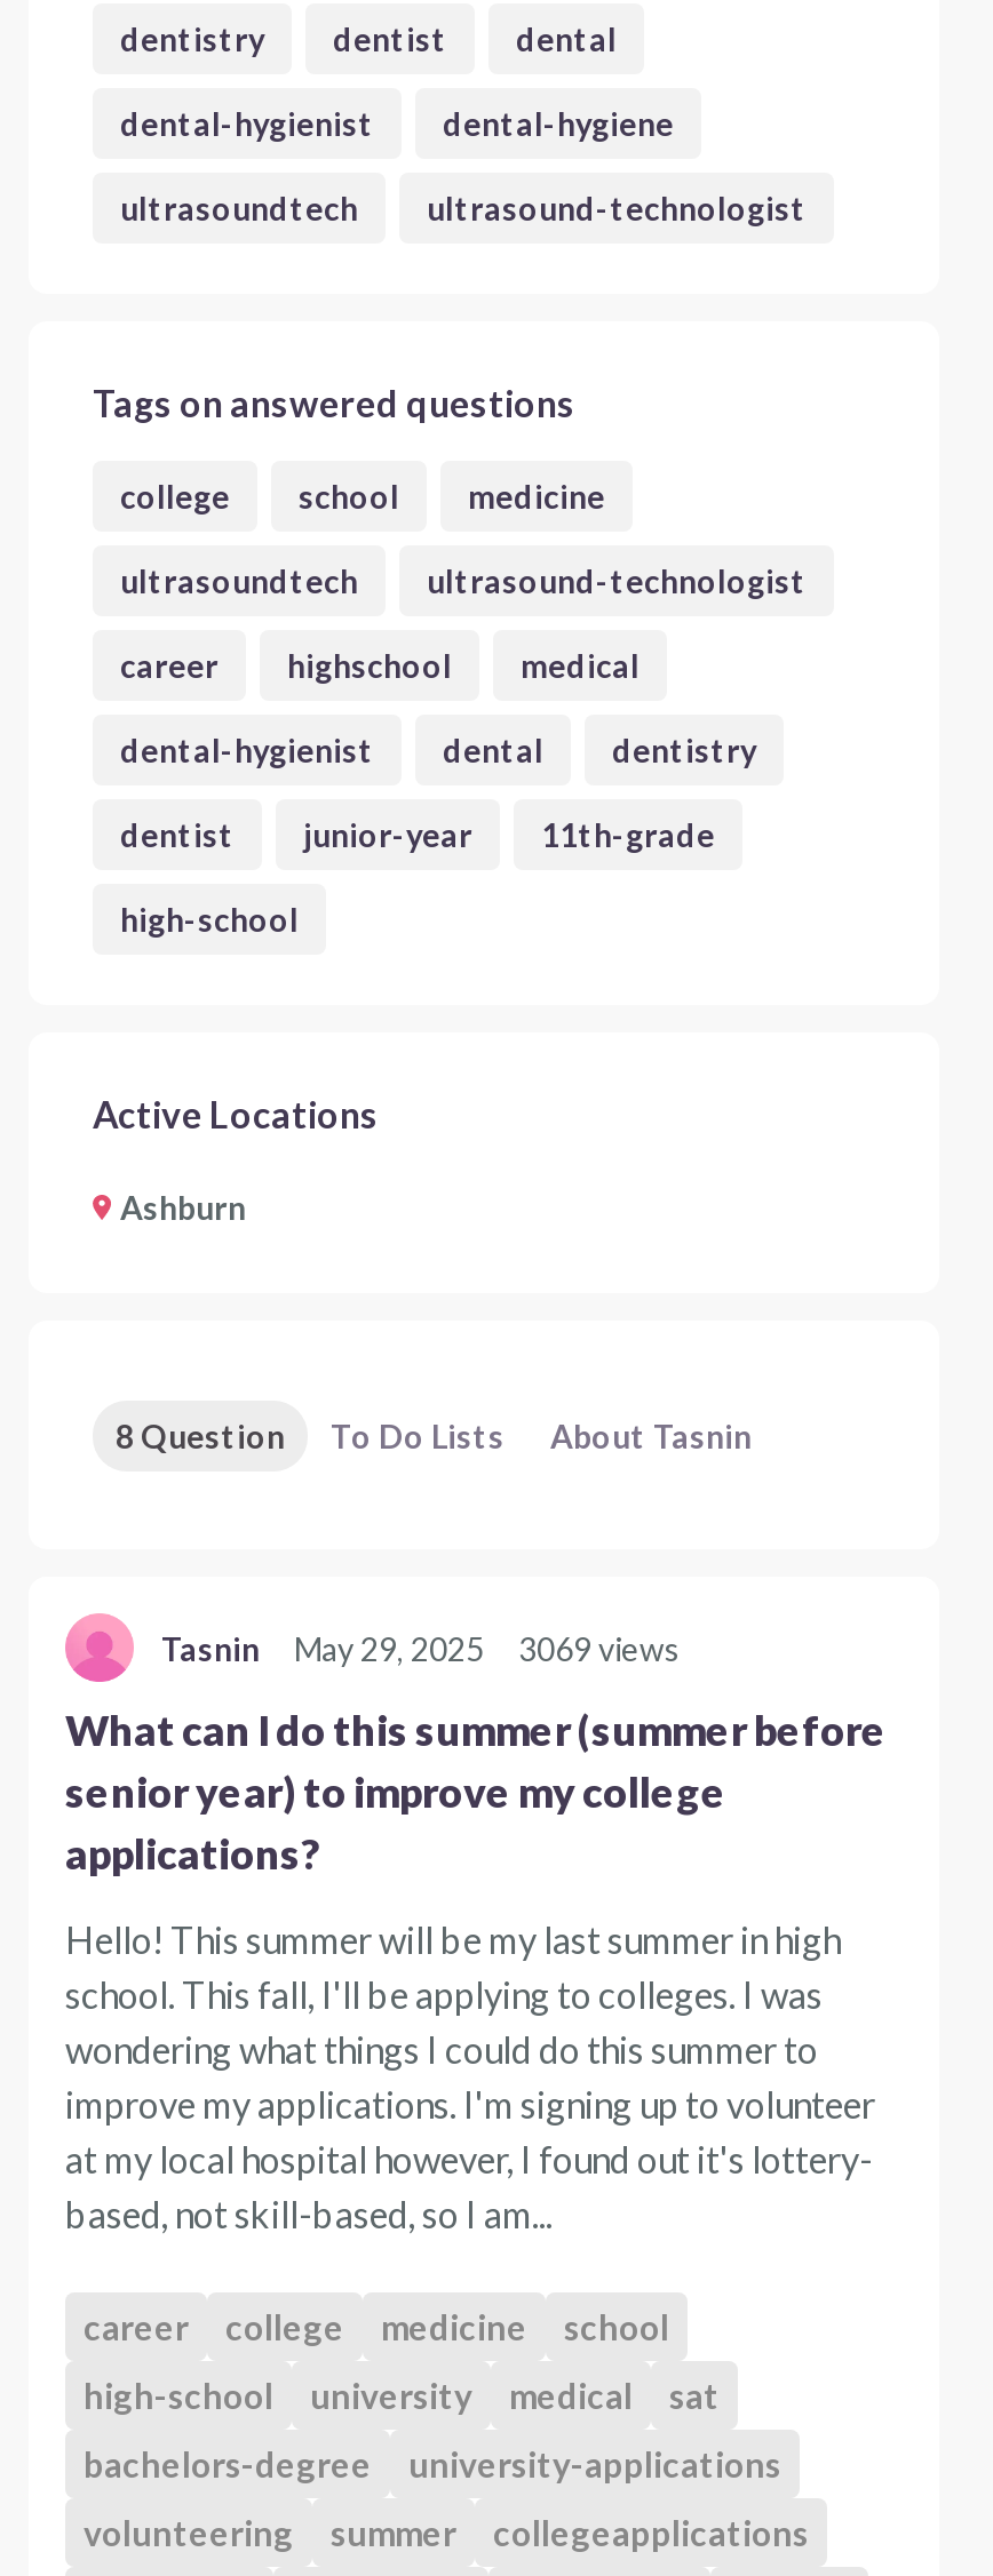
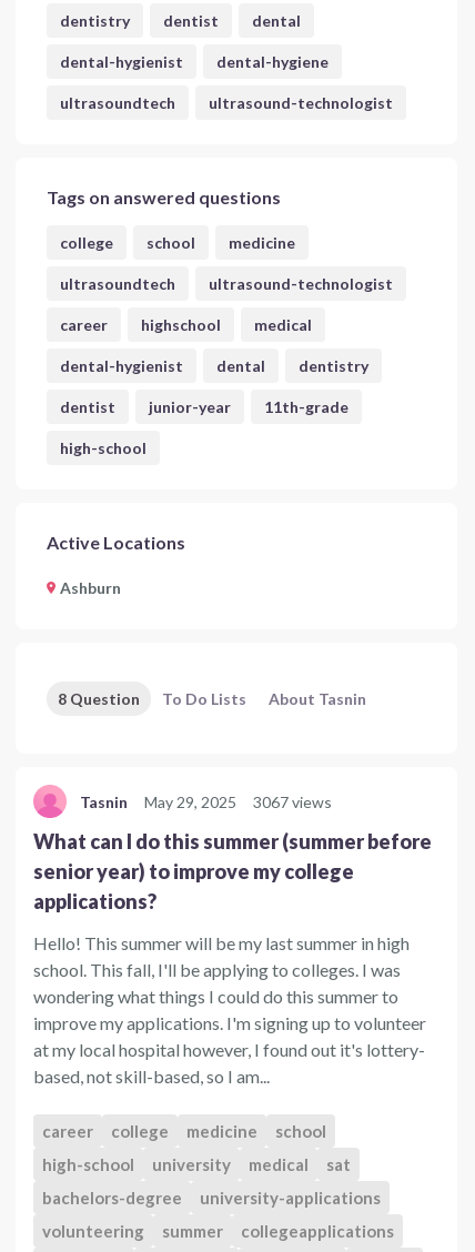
- Tasnin May 29, 2025 3069 views
+ Tasnin May 29, 2025 3067 views
